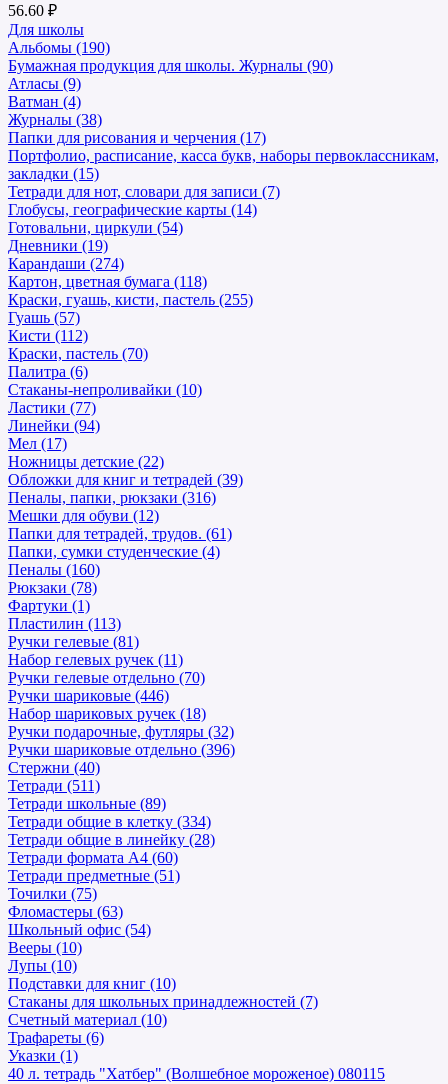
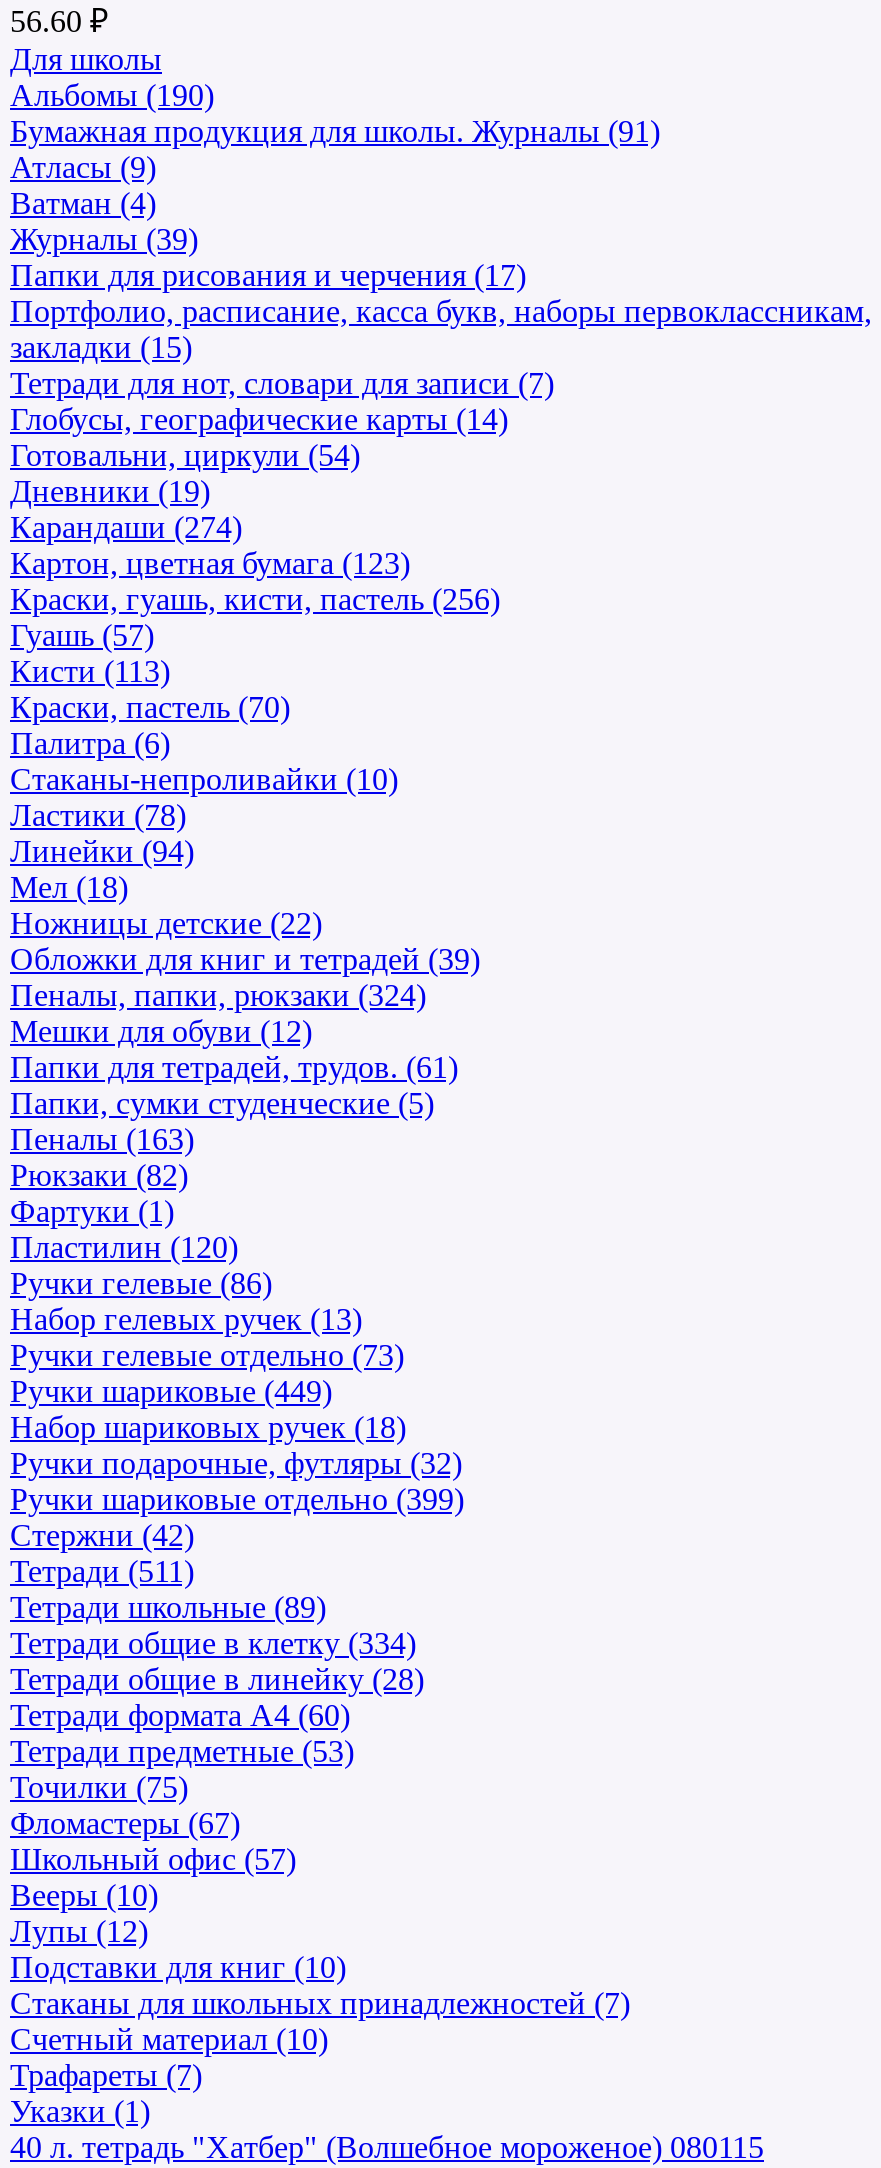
- Бумажная продукция для школы. Журналы (90)
+ Бумажная продукция для школы. Журналы (91)

- Журналы (38)
+ Журналы (39)

- Картон, цветная бумага (118)
+ Картон, цветная бумага (123)

- Краски, гуашь, кисти, пастель (255)
+ Краски, гуашь, кисти, пастель (256)

- Кисти (112)
+ Кисти (113)

- Ластики (77)
+ Ластики (78)

- Мел (17)
+ Мел (18)

- Пеналы, папки, рюкзаки (316)
+ Пеналы, папки, рюкзаки (324)

- Папки, сумки студенческие (4)
+ Папки, сумки студенческие (5)

- Пеналы (160)
+ Пеналы (163)

- Рюкзаки (78)
+ Рюкзаки (82)

- Пластилин (113)
+ Пластилин (120)

- Ручки гелевые (81)
+ Ручки гелевые (86)

- Набор гелевых ручек (11)
+ Набор гелевых ручек (13)

- Ручки гелевые отдельно (70)
+ Ручки гелевые отдельно (73)

- Ручки шариковые (446)
+ Ручки шариковые (449)

- Ручки шариковые отдельно (396)
+ Ручки шариковые отдельно (399)

- Стержни (40)
+ Стержни (42)

- Тетради предметные (51)
+ Тетради предметные (53)

- Фломастеры (63)
+ Фломастеры (67)

- Школьный офис (54)
+ Школьный офис (57)

- Лупы (10)
+ Лупы (12)

- Трафареты (6)
+ Трафареты (7)
